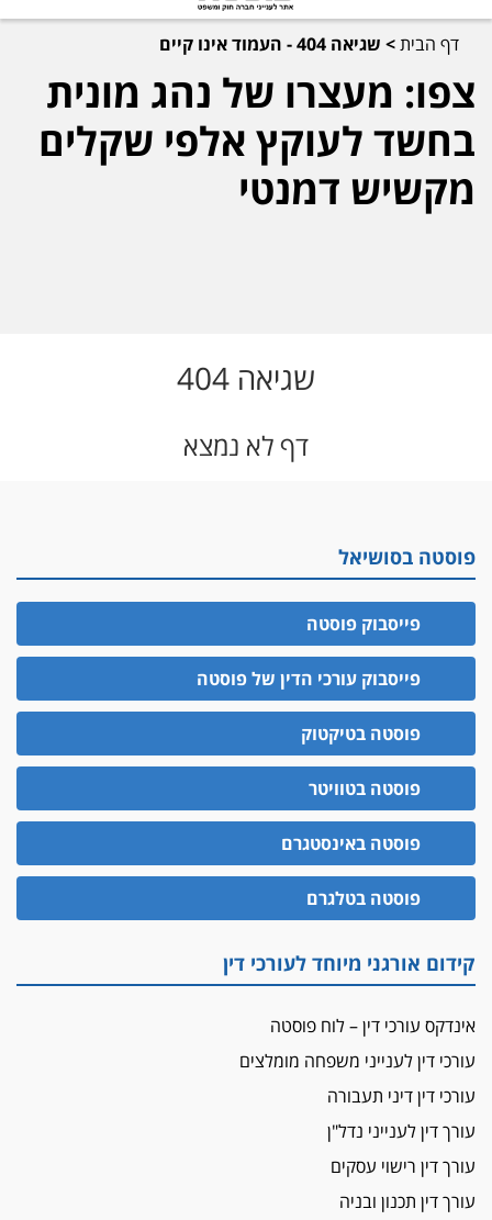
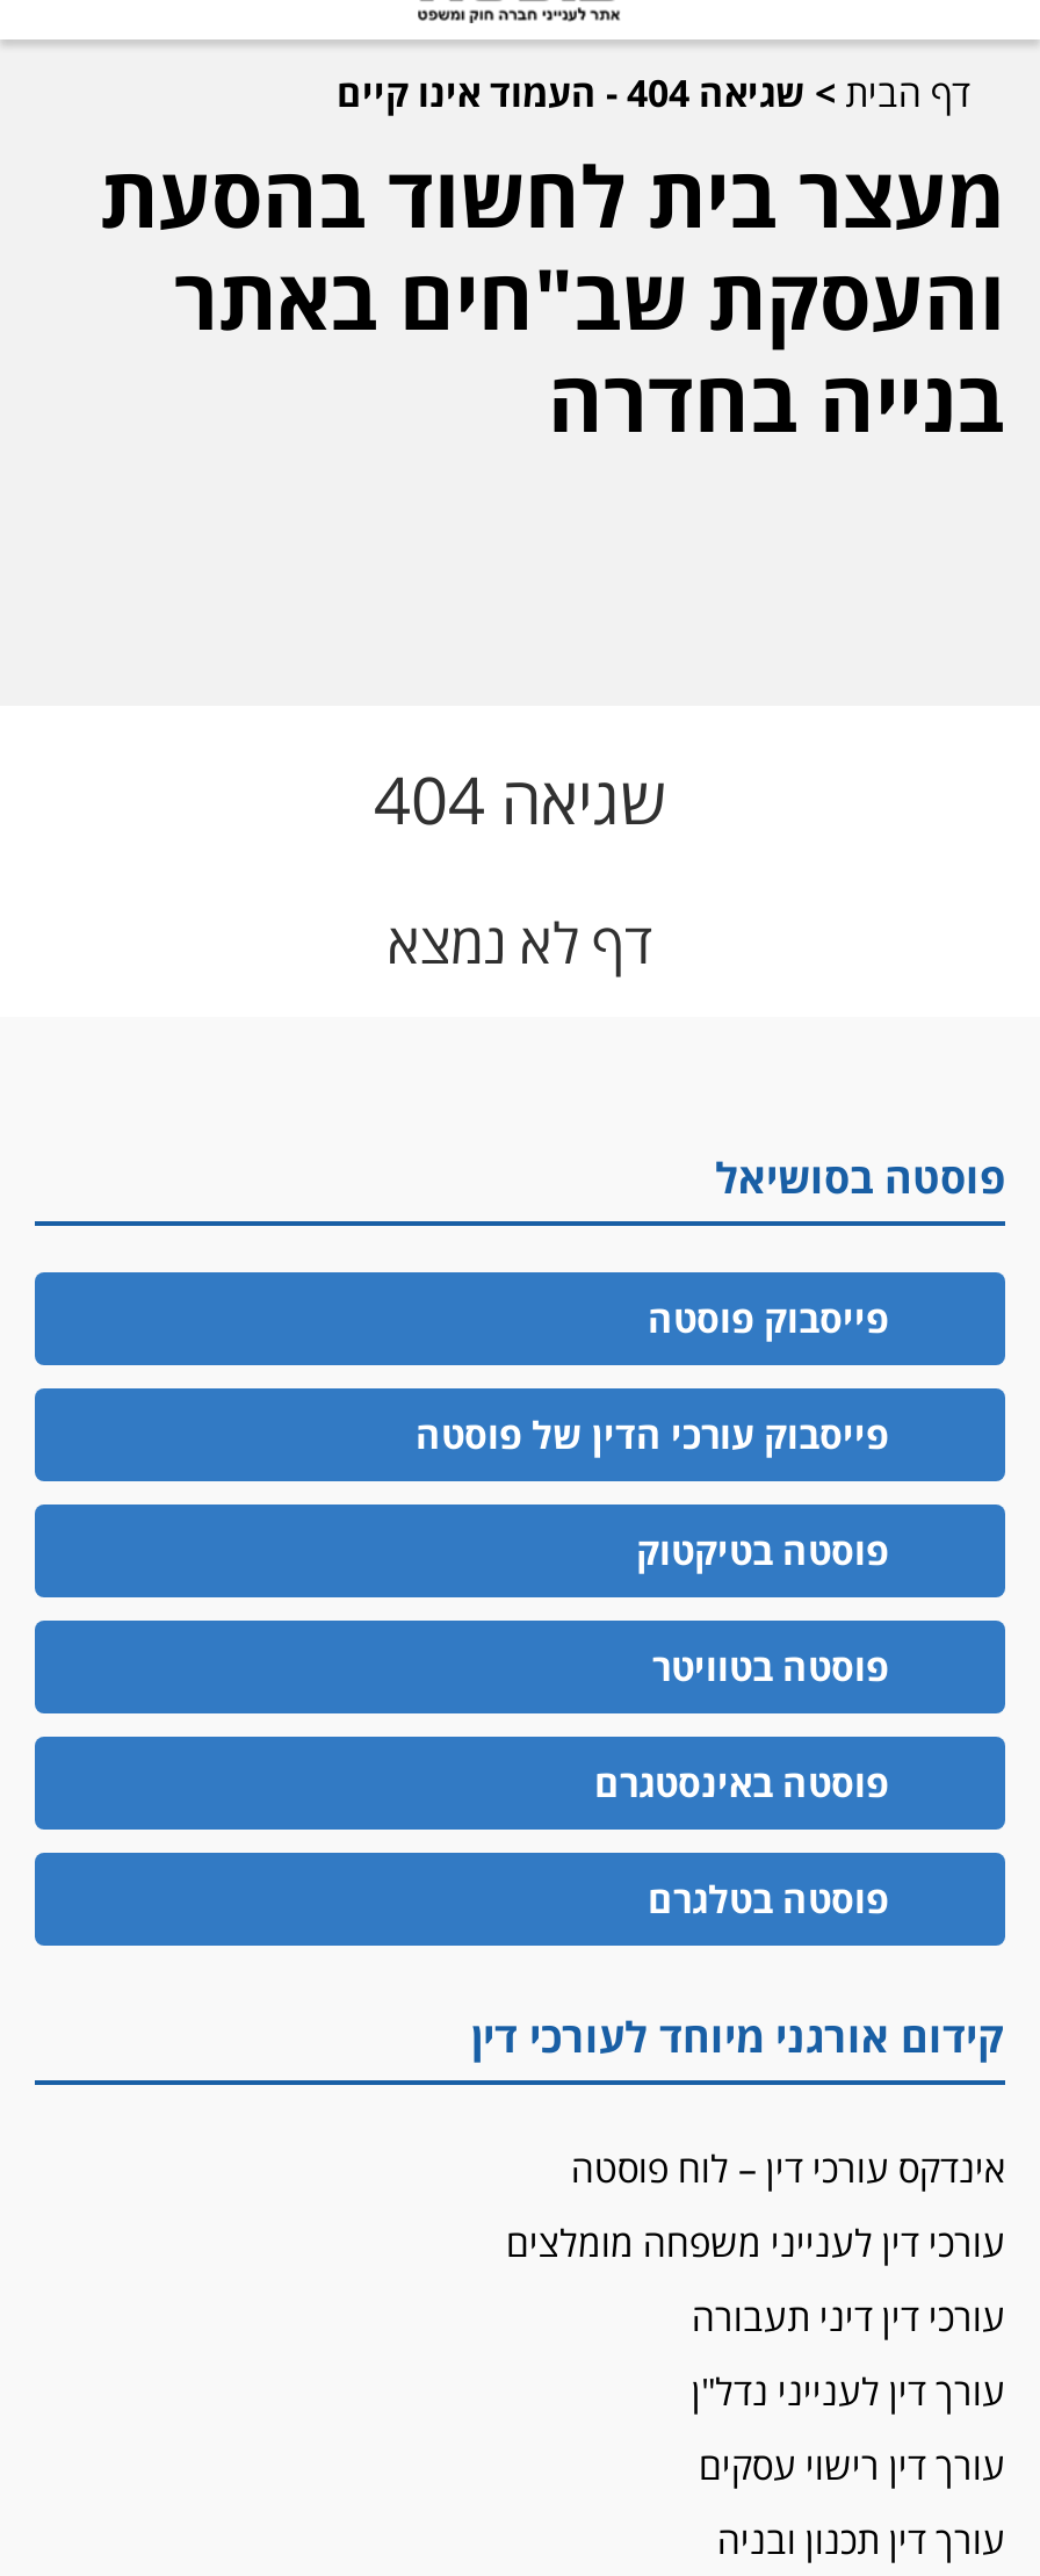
- צפו: מעצרו של נהג מונית
- בחשד לעוקץ אלפי שקלים
- מקשיש דמנטי
+ מעצר בית לחשוד בהסעת
+ והעסקת שב"חים באתר
+ בנייה בחדרה
